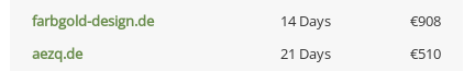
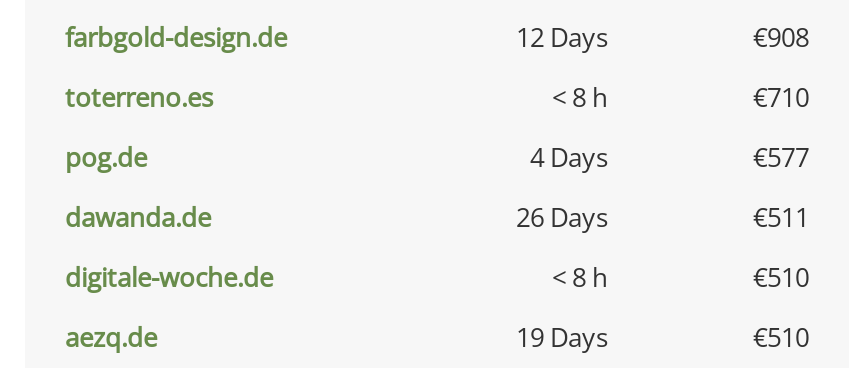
- 14 Days
+ 12 Days

+ toterreno.es
+ < 8 h
+ €710
+ pog.de
+ 4 Days
+ €577
+ dawanda.de
+ 26 Days
+ €511
+ digitale-woche.de
+ < 8 h
+ €510

- 21 Days
+ 19 Days
